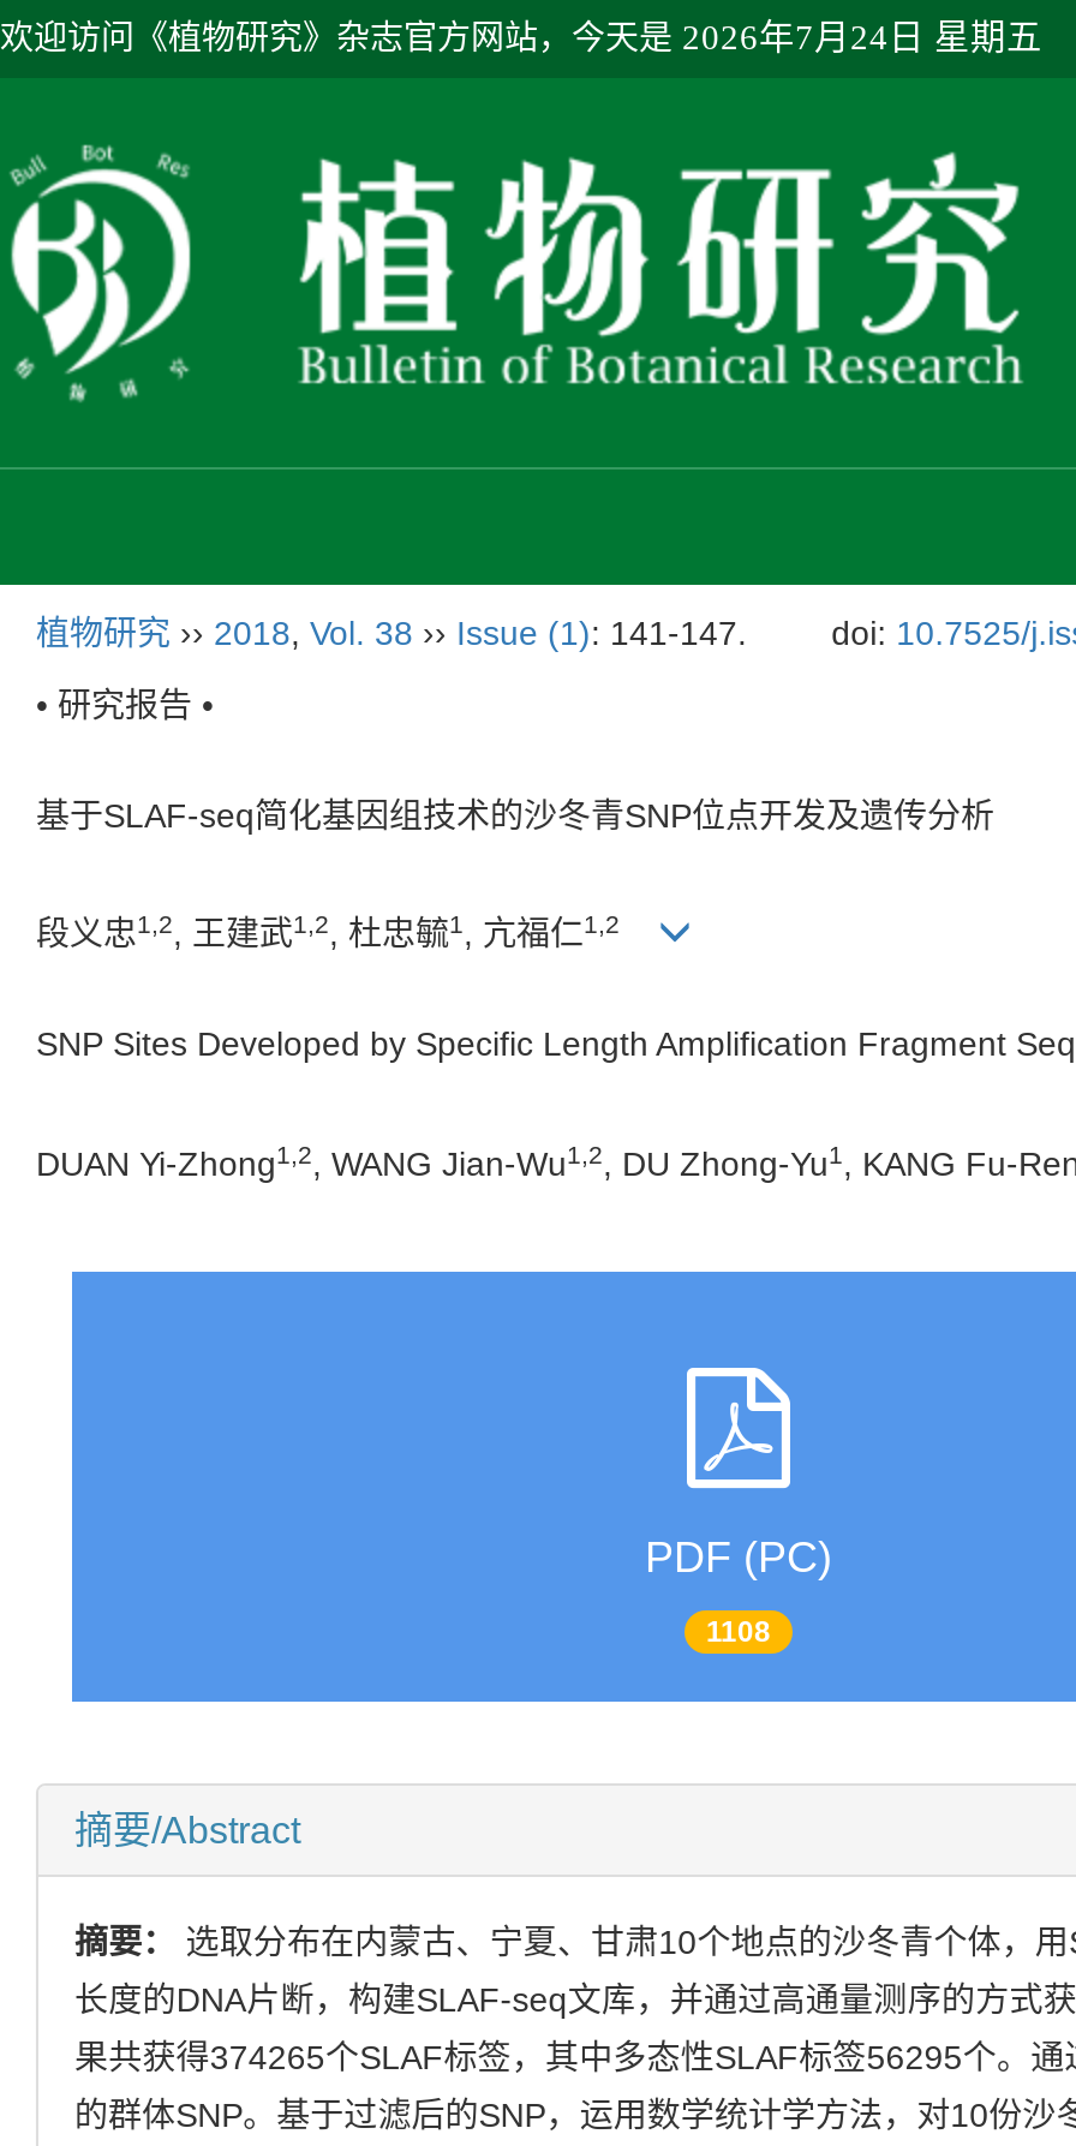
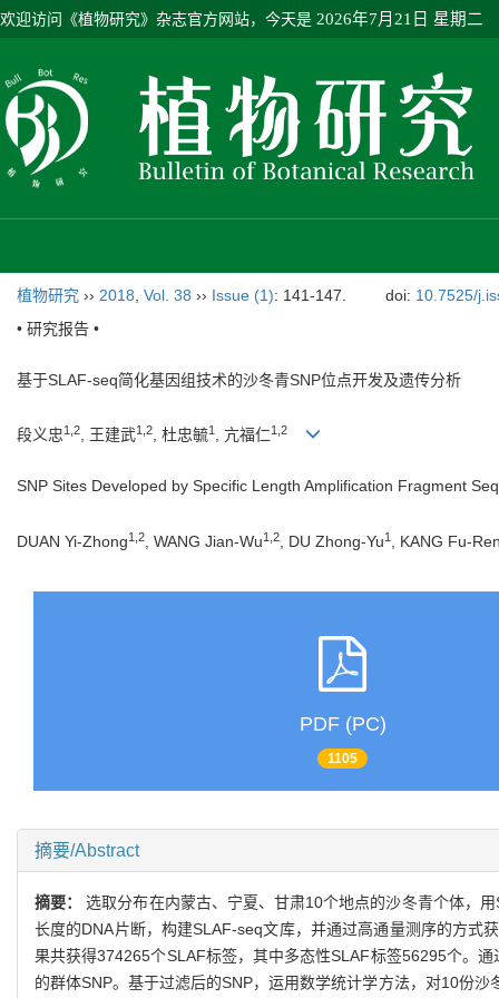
- 欢迎访问《植物研究》杂志官方网站，今天是2026年7月24日 星期五
+ 欢迎访问《植物研究》杂志官方网站，今天是2026年7月21日 星期二

- 1108
+ 1105
